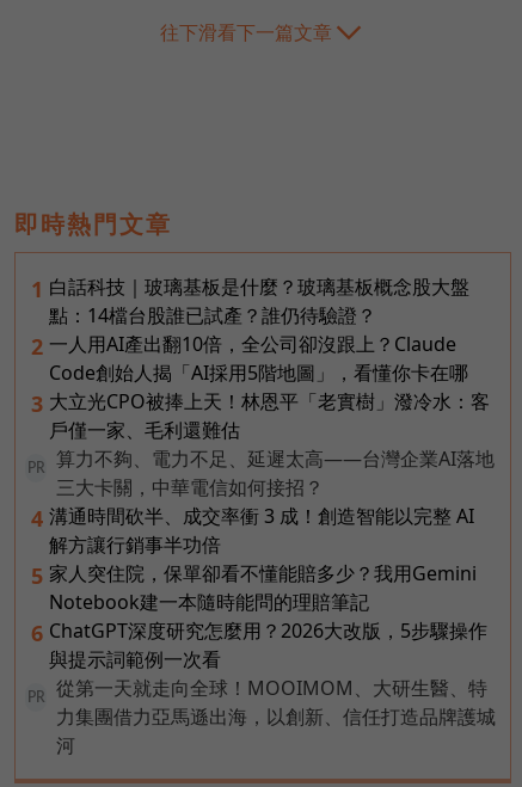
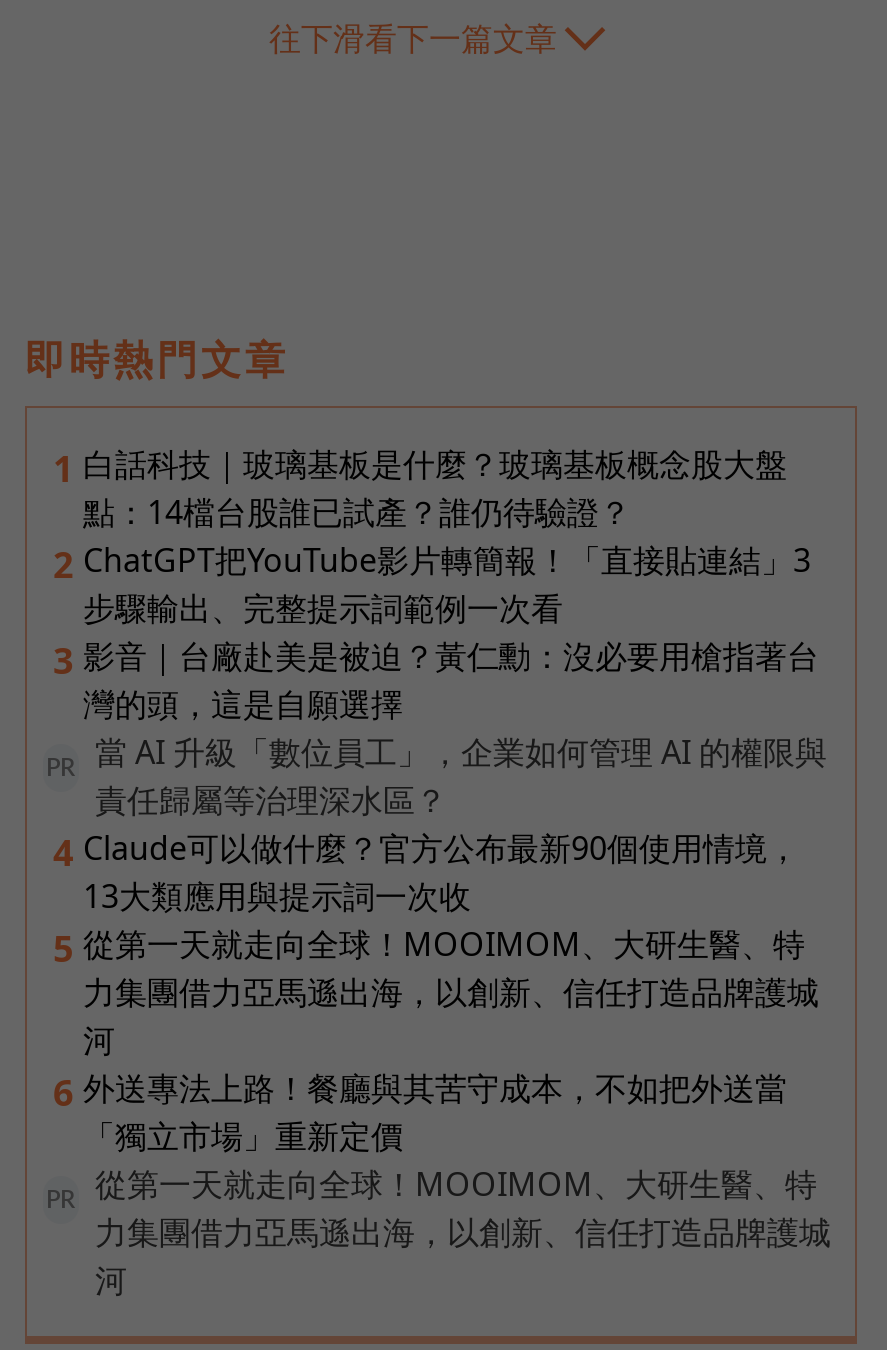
- 2 一人用AI產出翻10倍，全公司卻沒跟上？Claude
- Code創始人揭「AI採用5階地圖」，看懂你卡在哪
- 3 大立光CPO被捧上天！林恩平「老實樹」潑冷水：客
- 戶僅一家、毛利還難估
+ 2 ChatGPT把YouTube影片轉簡報！「直接貼連結」3
+ 步驟輸出、完整提示詞範例一次看
+ 3 影音｜台廠赴美是被迫？黃仁勳：沒必要用槍指著台
+ 灣的頭，這是自願選擇

- 算力不夠、電力不足、延遲太高——台灣企業AI落地
- 三大卡關，中華電信如何接招？
- 4 溝通時間砍半、成交率衝 3 成！創造智能以完整 AI
- 解方讓行銷事半功倍
- 5 家人突住院，保單卻看不懂能賠多少？我用Gemini
- Notebook建一本隨時能問的理賠筆記
- 6 ChatGPT深度研究怎麼用？2026大改版，5步驟操作
- 與提示詞範例一次看
+ 當 AI 升級「數位員工」，企業如何管理 AI 的權限與
+ 責任歸屬等治理深水區？
+ 4 Claude可以做什麼？官方公布最新90個使用情境，
+ 13大類應用與提示詞一次收
+ 5 從第一天就走向全球！MOOIMOM、大研生醫、特
+ 力集團借力亞馬遜出海，以創新、信任打造品牌護城
+ 河
+ 6 外送專法上路！餐廳與其苦守成本，不如把外送當
+ 「獨立市場」重新定價
